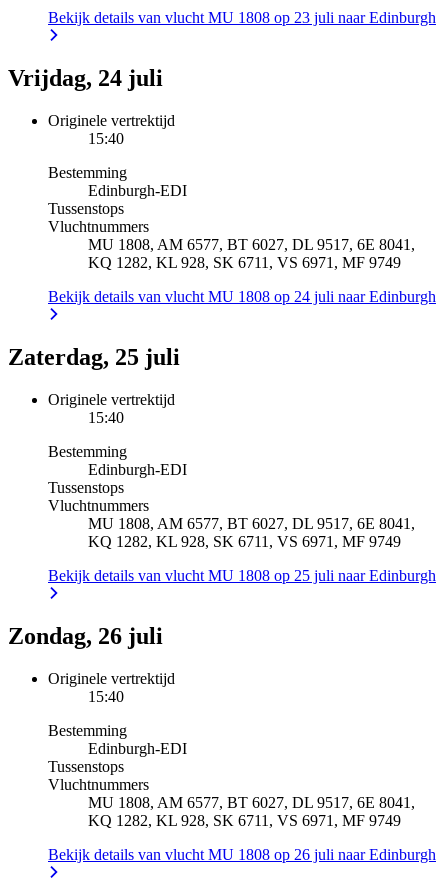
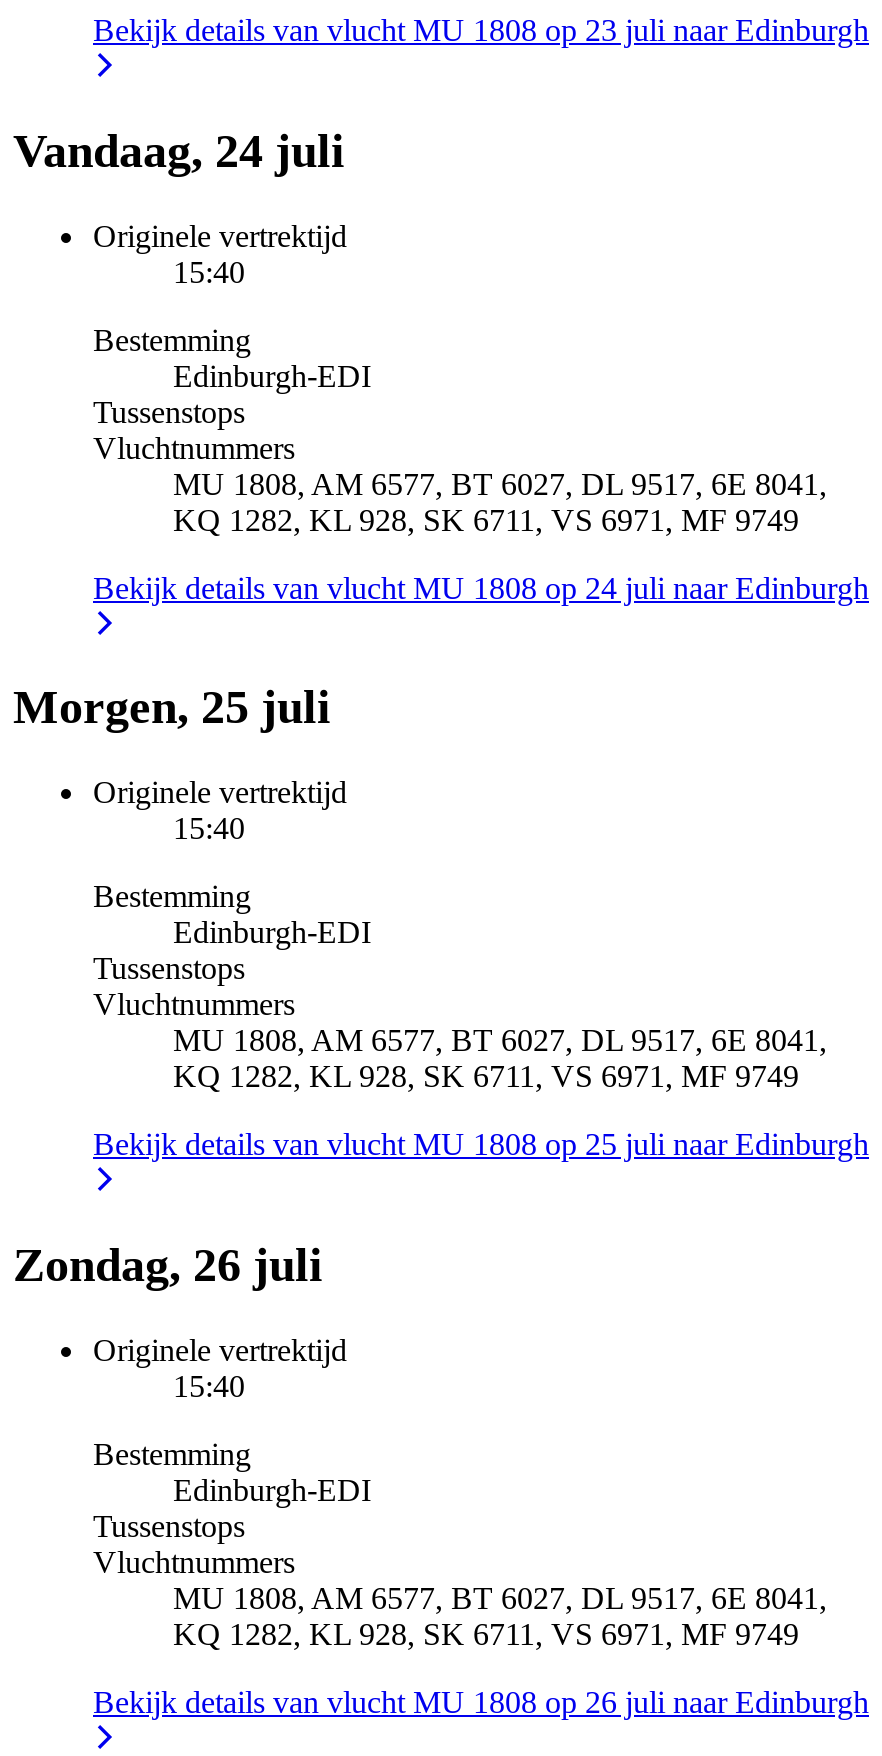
- Vrijdag, 24 juli
+ Vandaag, 24 juli

- Zaterdag, 25 juli
+ Morgen, 25 juli
